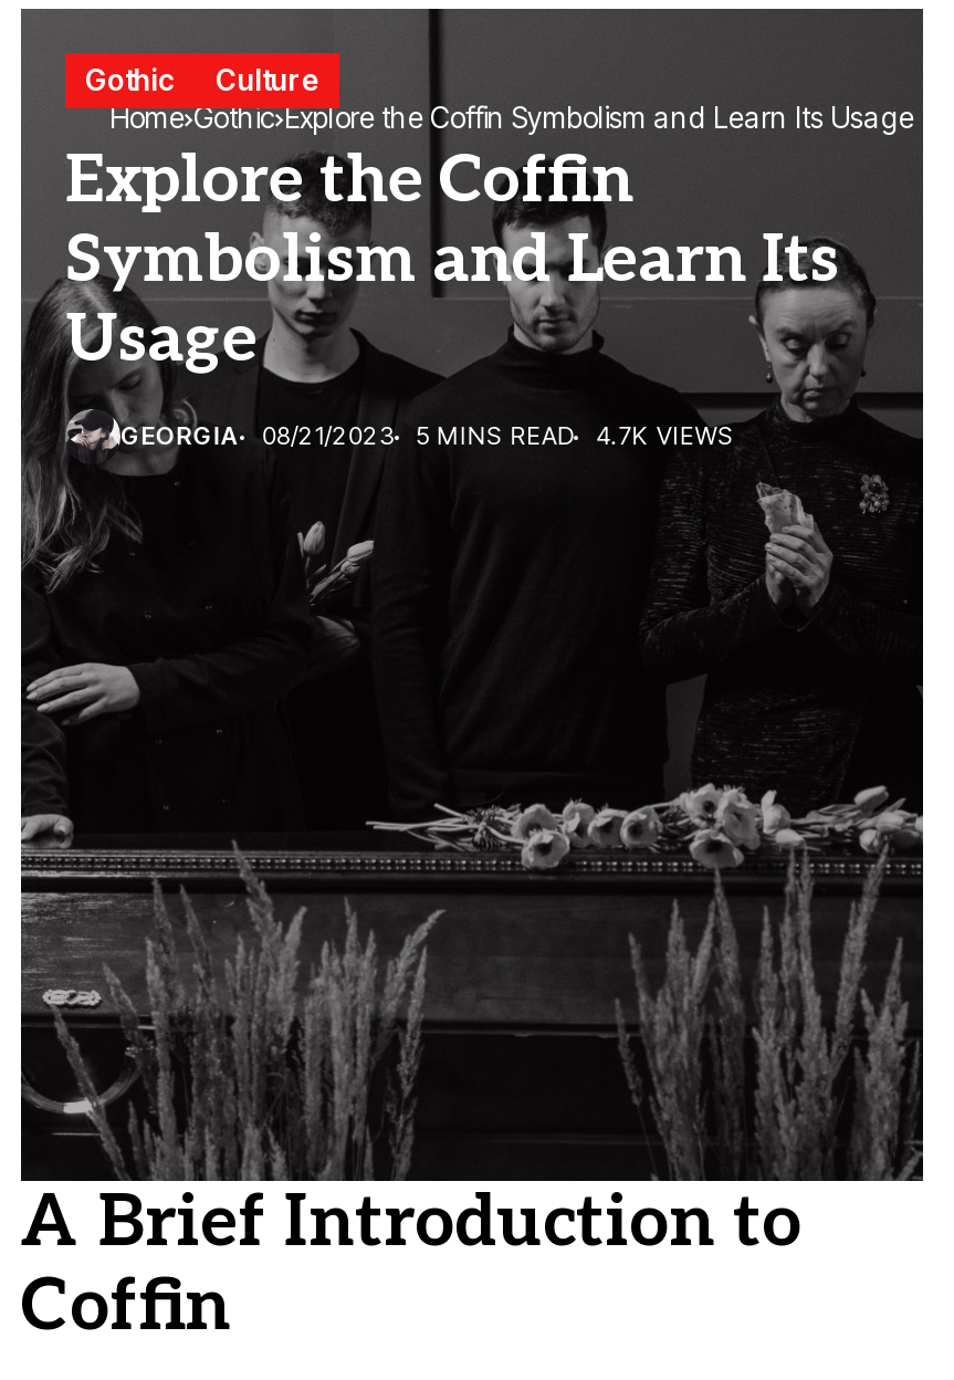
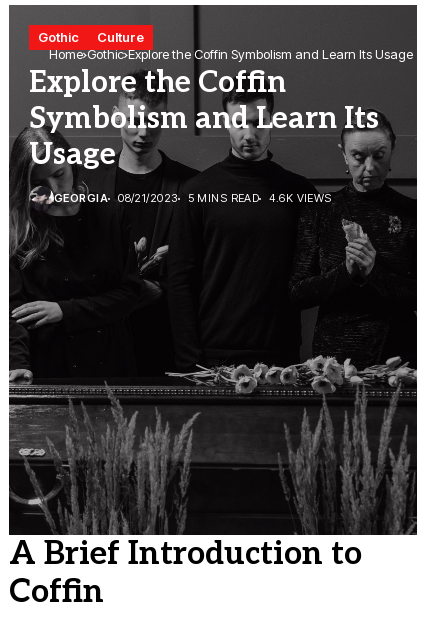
- GEORGIA 08/21/2023 5 MINS READ 4.7K VIEWS
+ GEORGIA 08/21/2023 5 MINS READ 4.6K VIEWS
